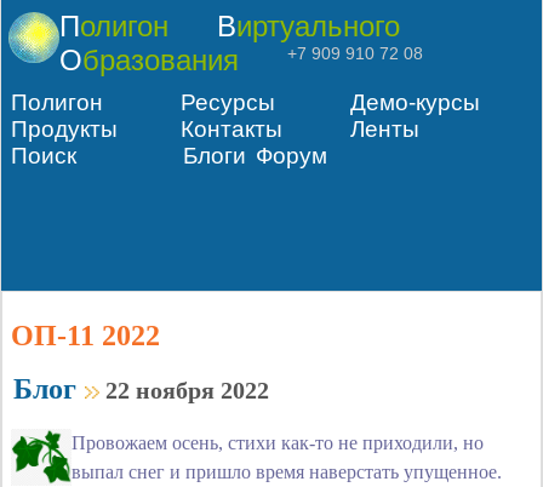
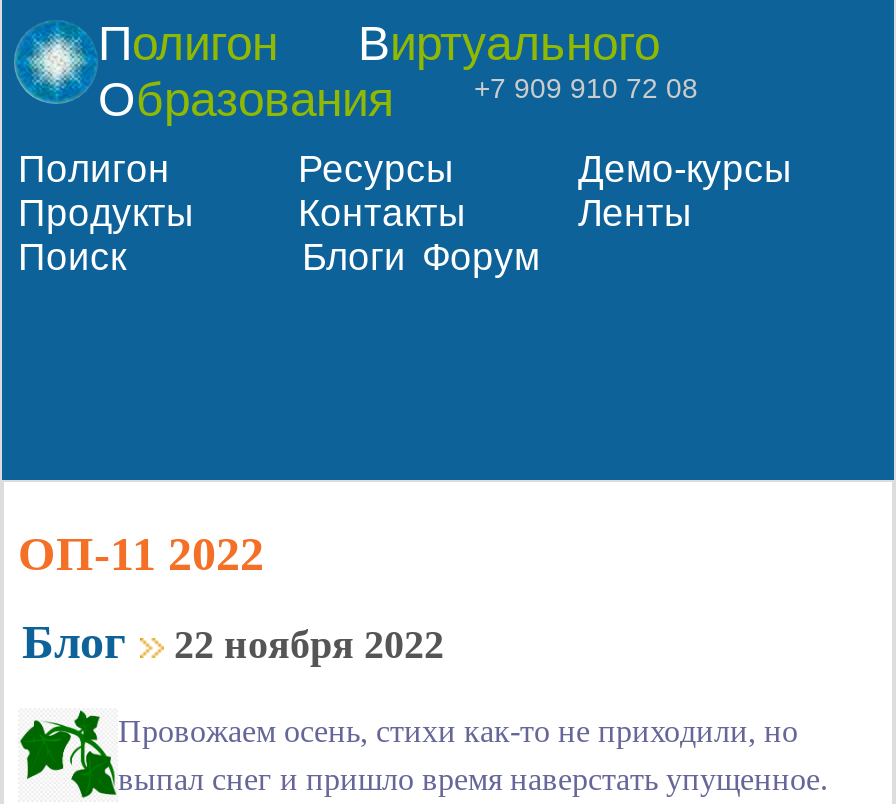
- [image]
+ [image]
